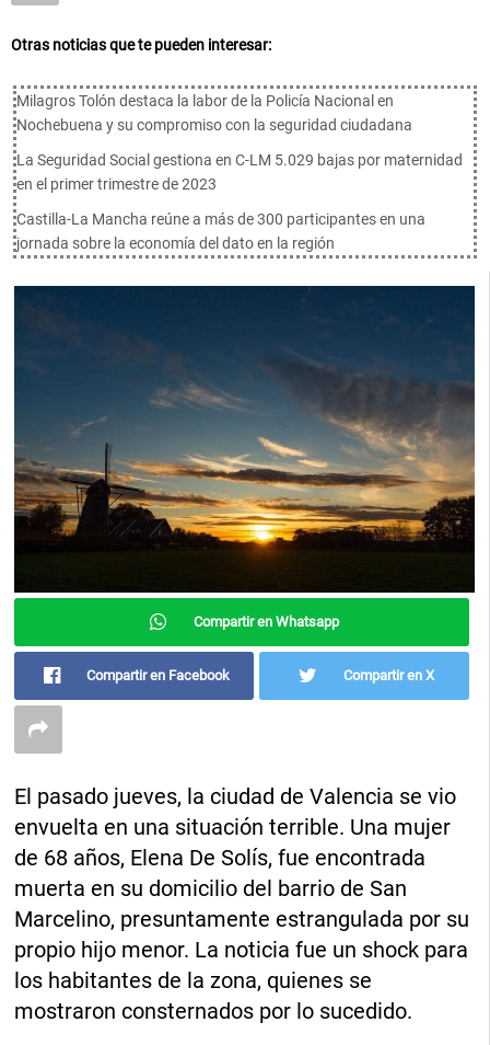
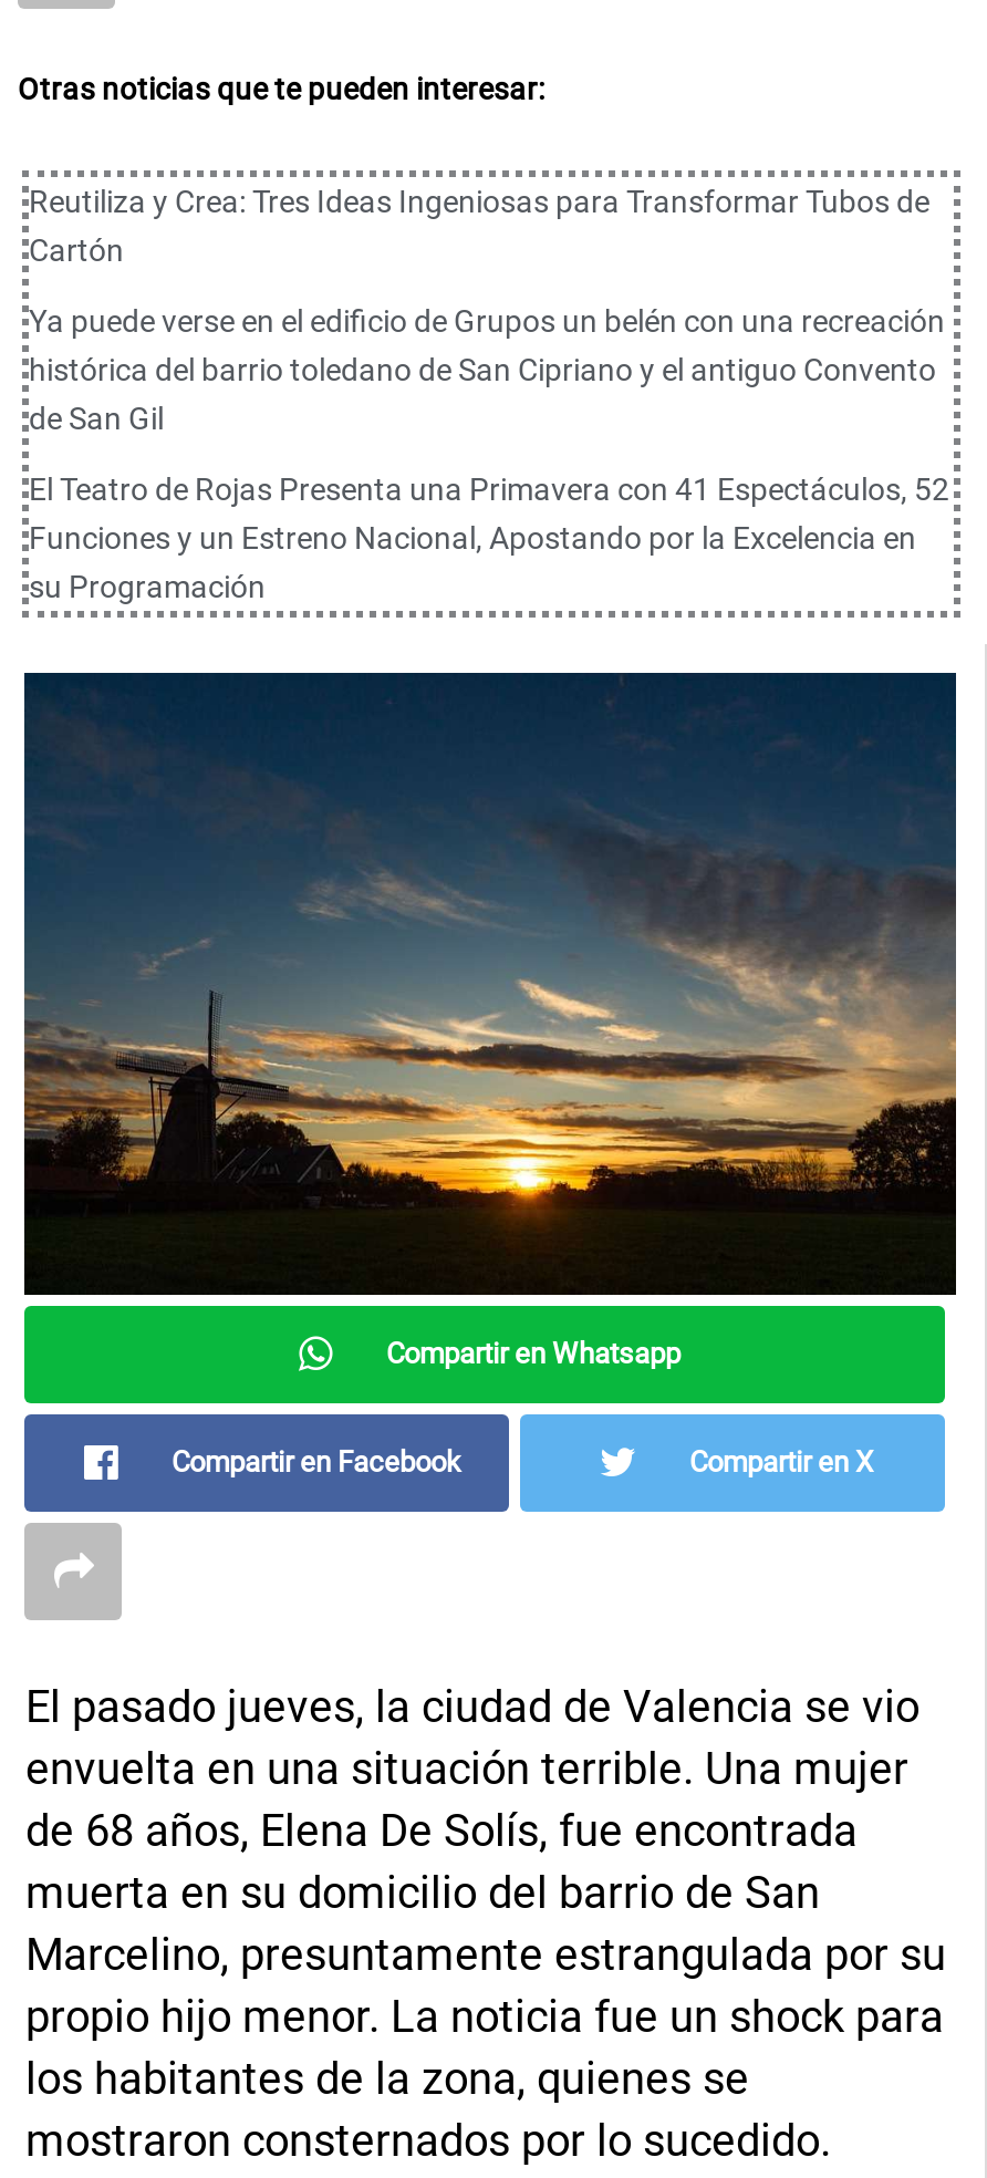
- Milagros Tolón destaca la labor de la Policía Nacional en
- Nochebuena y su compromiso con la seguridad ciudadana
+ Reutiliza y Crea: Tres Ideas Ingeniosas para Transformar Tubos de
+ Cartón

- La Seguridad Social gestiona en C-LM 5.029 bajas por maternidad
- en el primer trimestre de 2023
+ Ya puede verse en el edificio de Grupos un belén con una recreación
+ histórica del barrio toledano de San Cipriano y el antiguo Convento
+ de San Gil

- Castilla-La Mancha reúne a más de 300 participantes en una
- jornada sobre la economía del dato en la región
+ El Teatro de Rojas Presenta una Primavera con 41 Espectáculos, 52
+ Funciones y un Estreno Nacional, Apostando por la Excelencia en
+ su Programación
